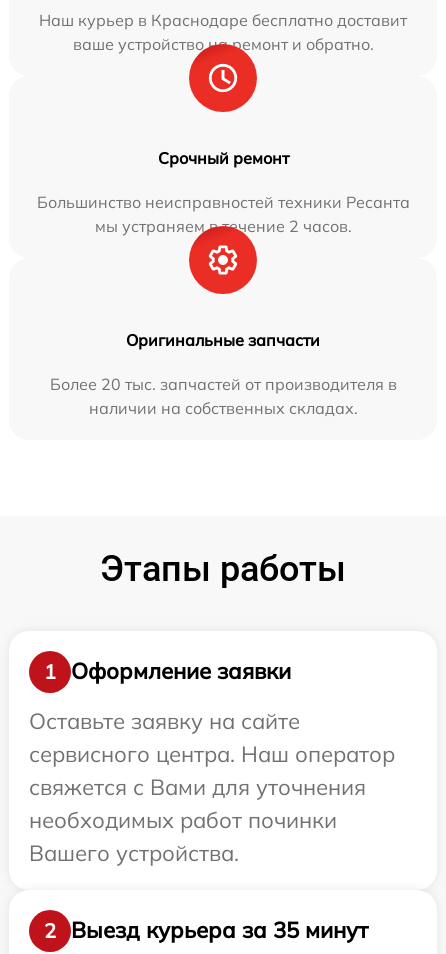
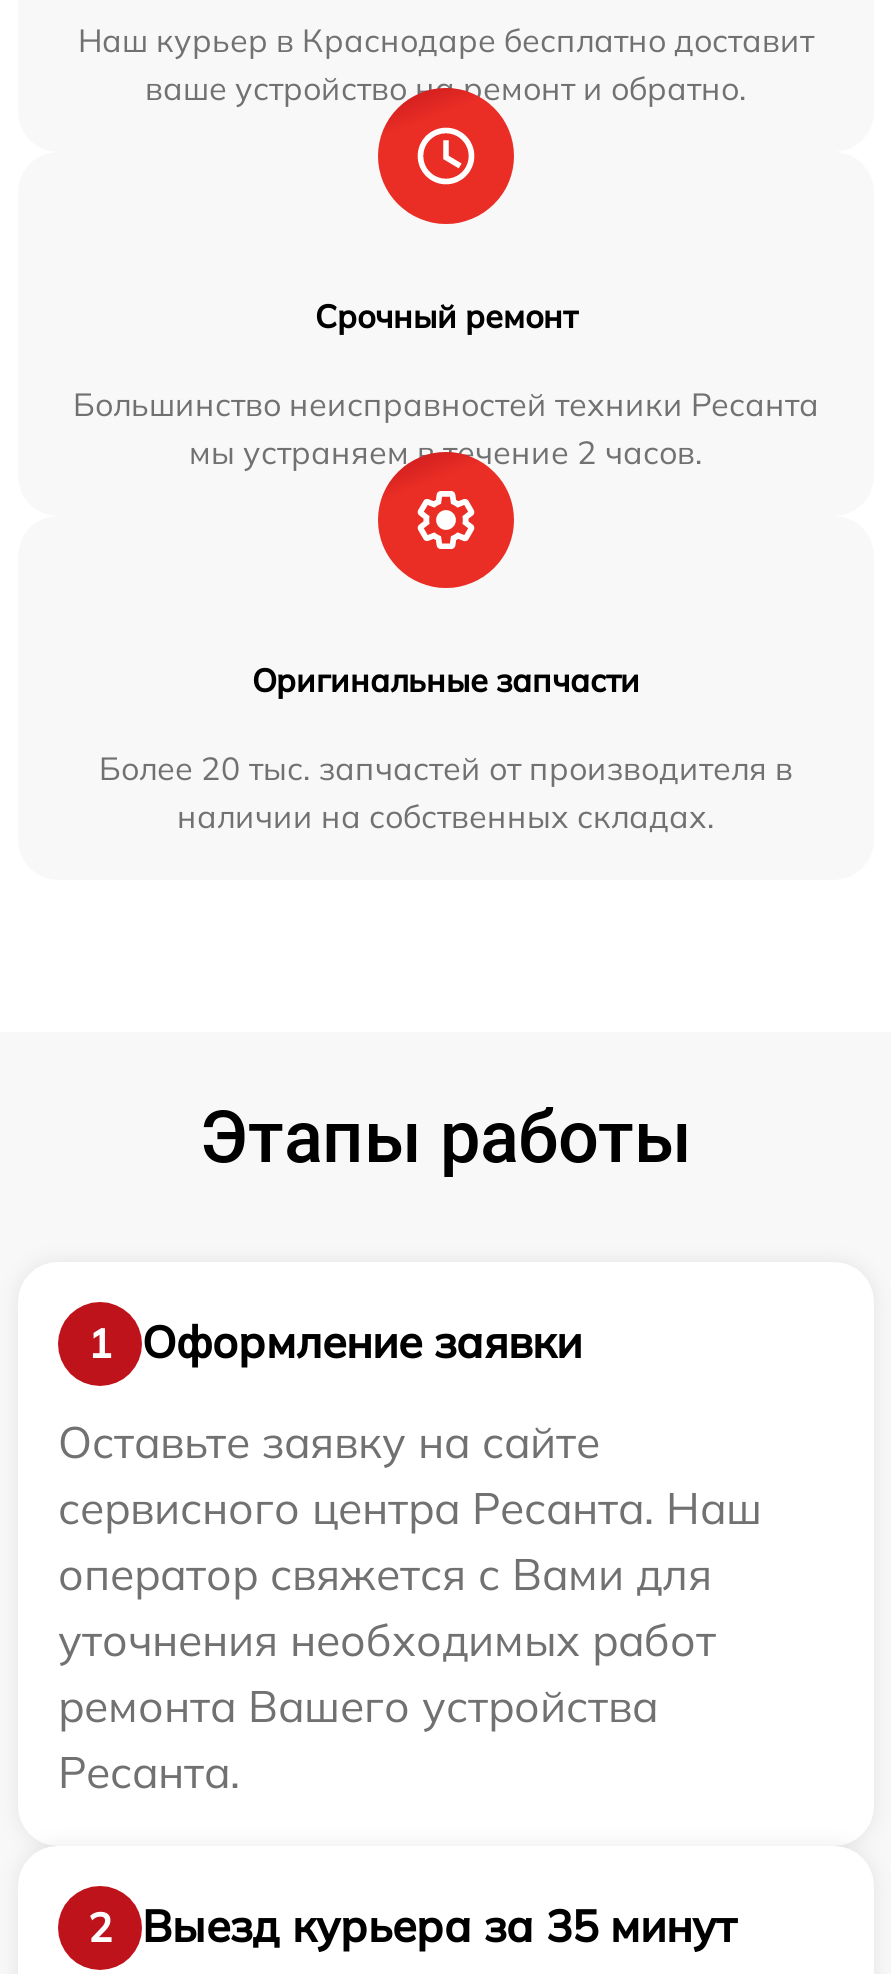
- сервисного центра. Наш оператор
- свяжется с Вами для уточнения
- необходимых работ починки
- Вашего устройства.
+ сервисного центра Ресанта. Наш
+ оператор свяжется с Вами для
+ уточнения необходимых работ
+ ремонта Вашего устройства
+ Ресанта.
